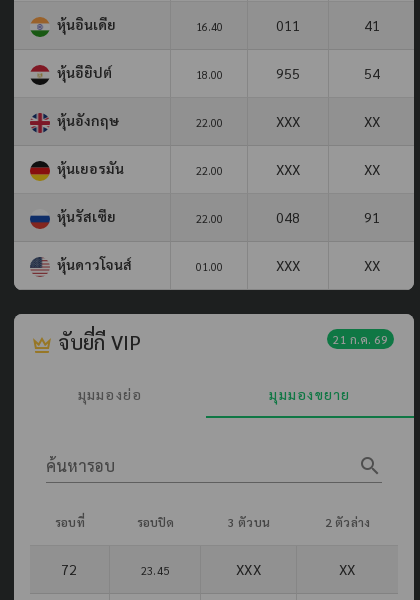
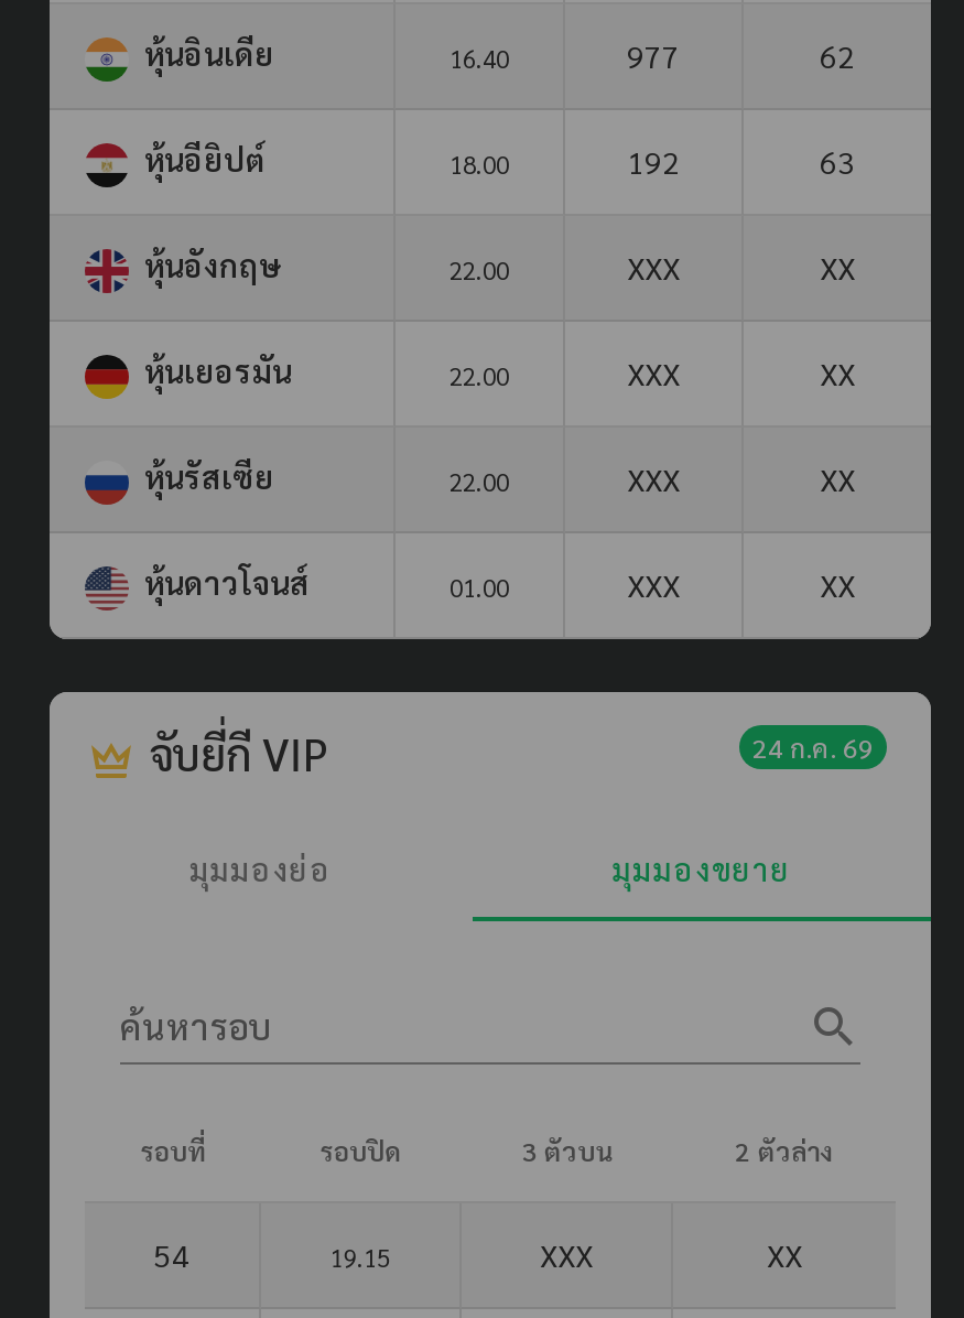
- 011
+ 977

- 41
+ 62

- 955
+ 192

- 54
+ 63

- 048
- 91
+ XXX
+ XX

- 21 ก.ค. 69
+ 24 ก.ค. 69

- 72
+ 54

- 23.45
+ 19.15
